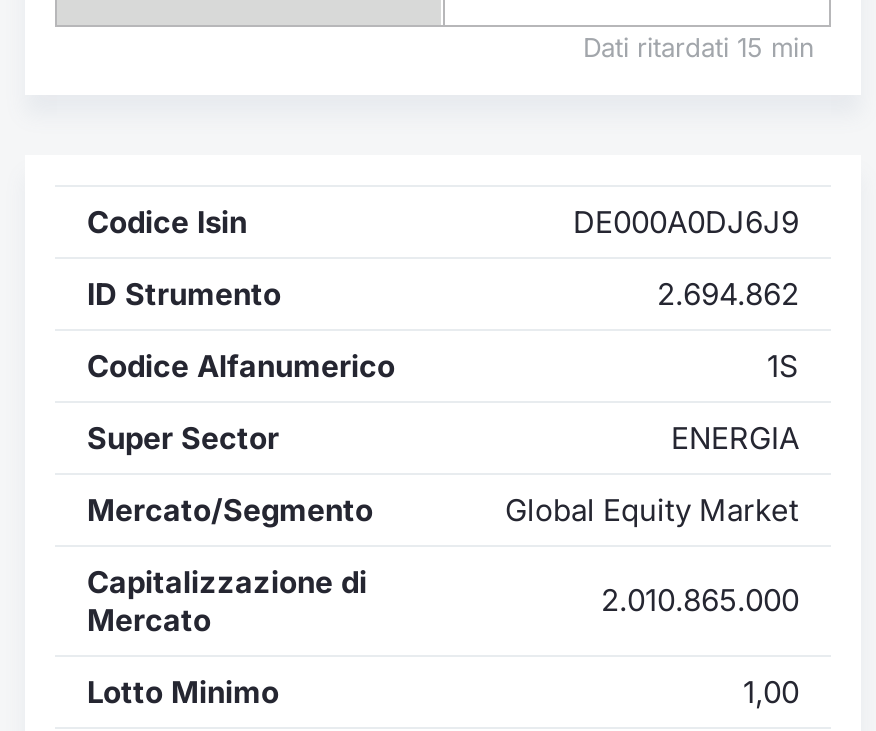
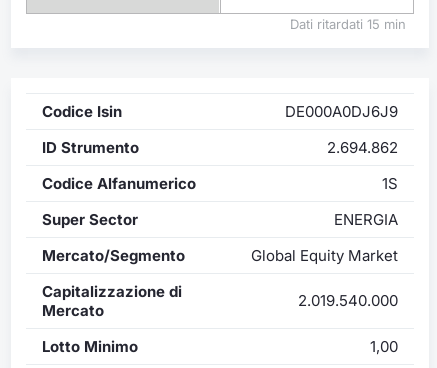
- 2.010.865.000
+ 2.019.540.000
